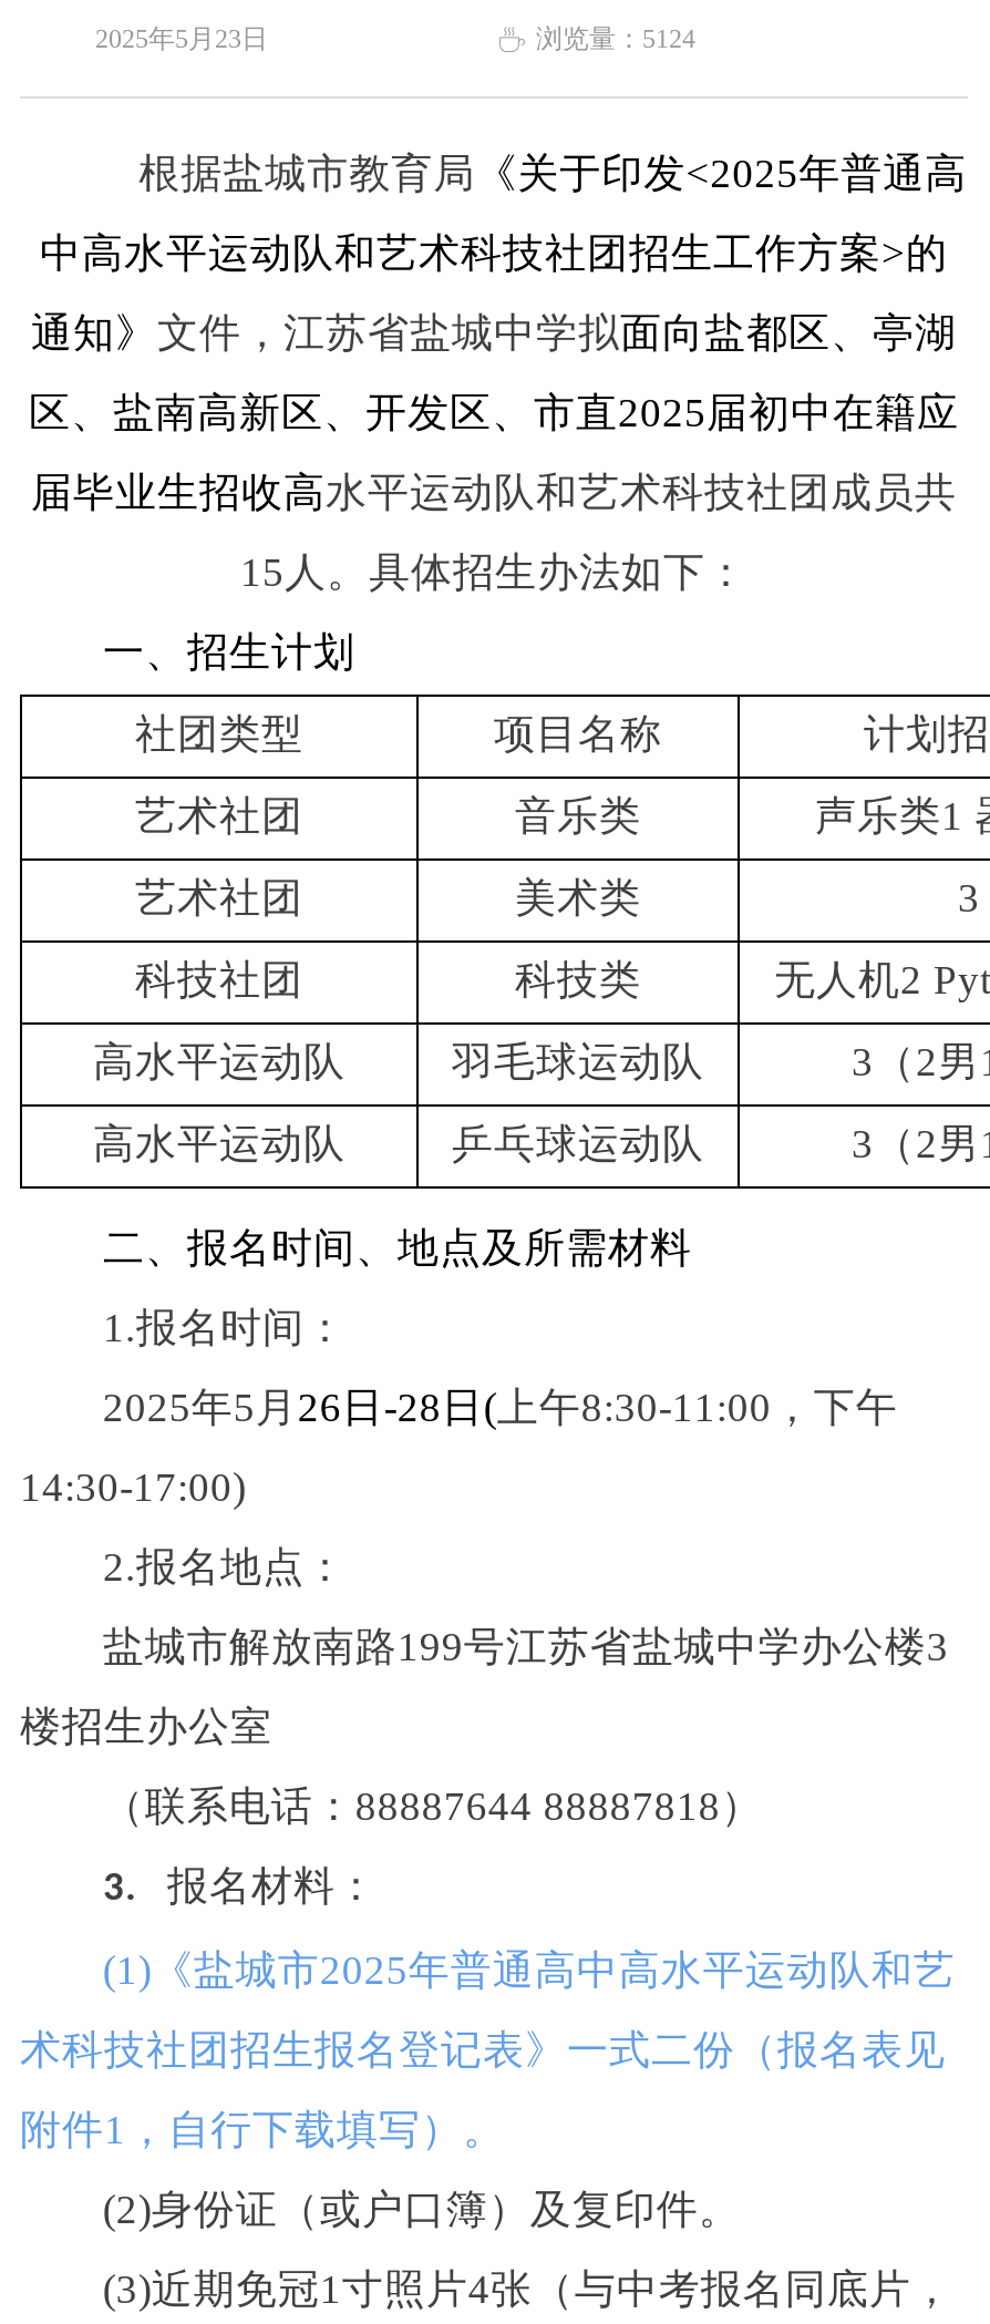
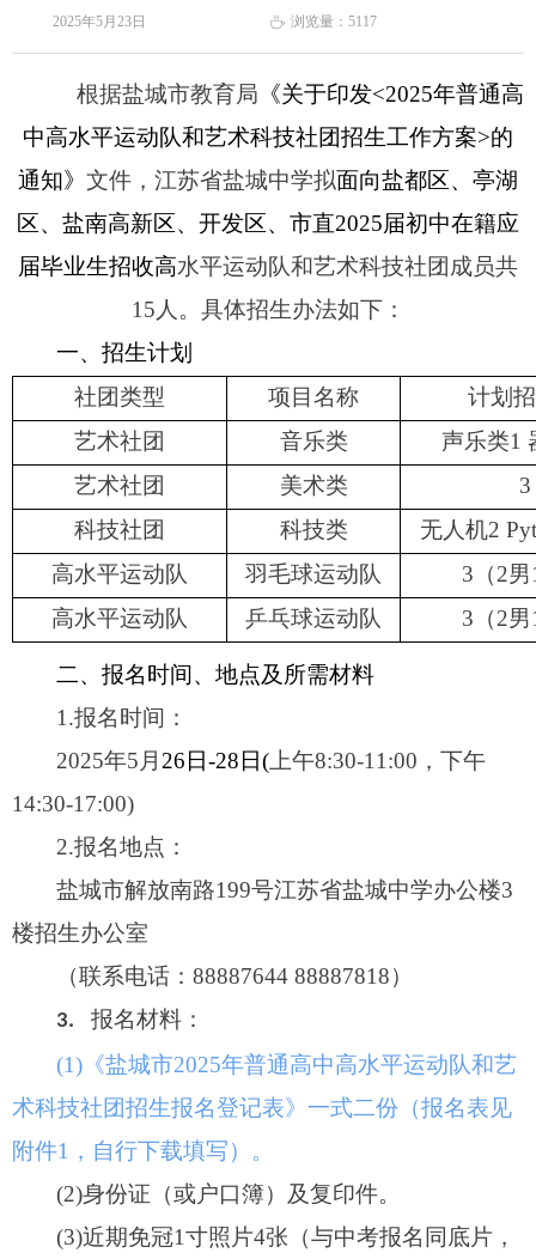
- ꄘ 浏览量：5124
+ ꄘ 浏览量：5117
